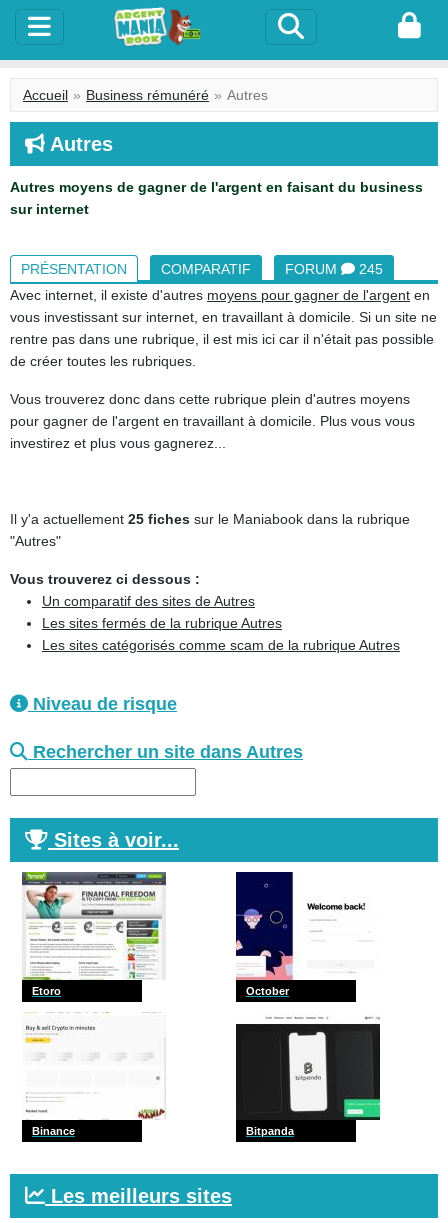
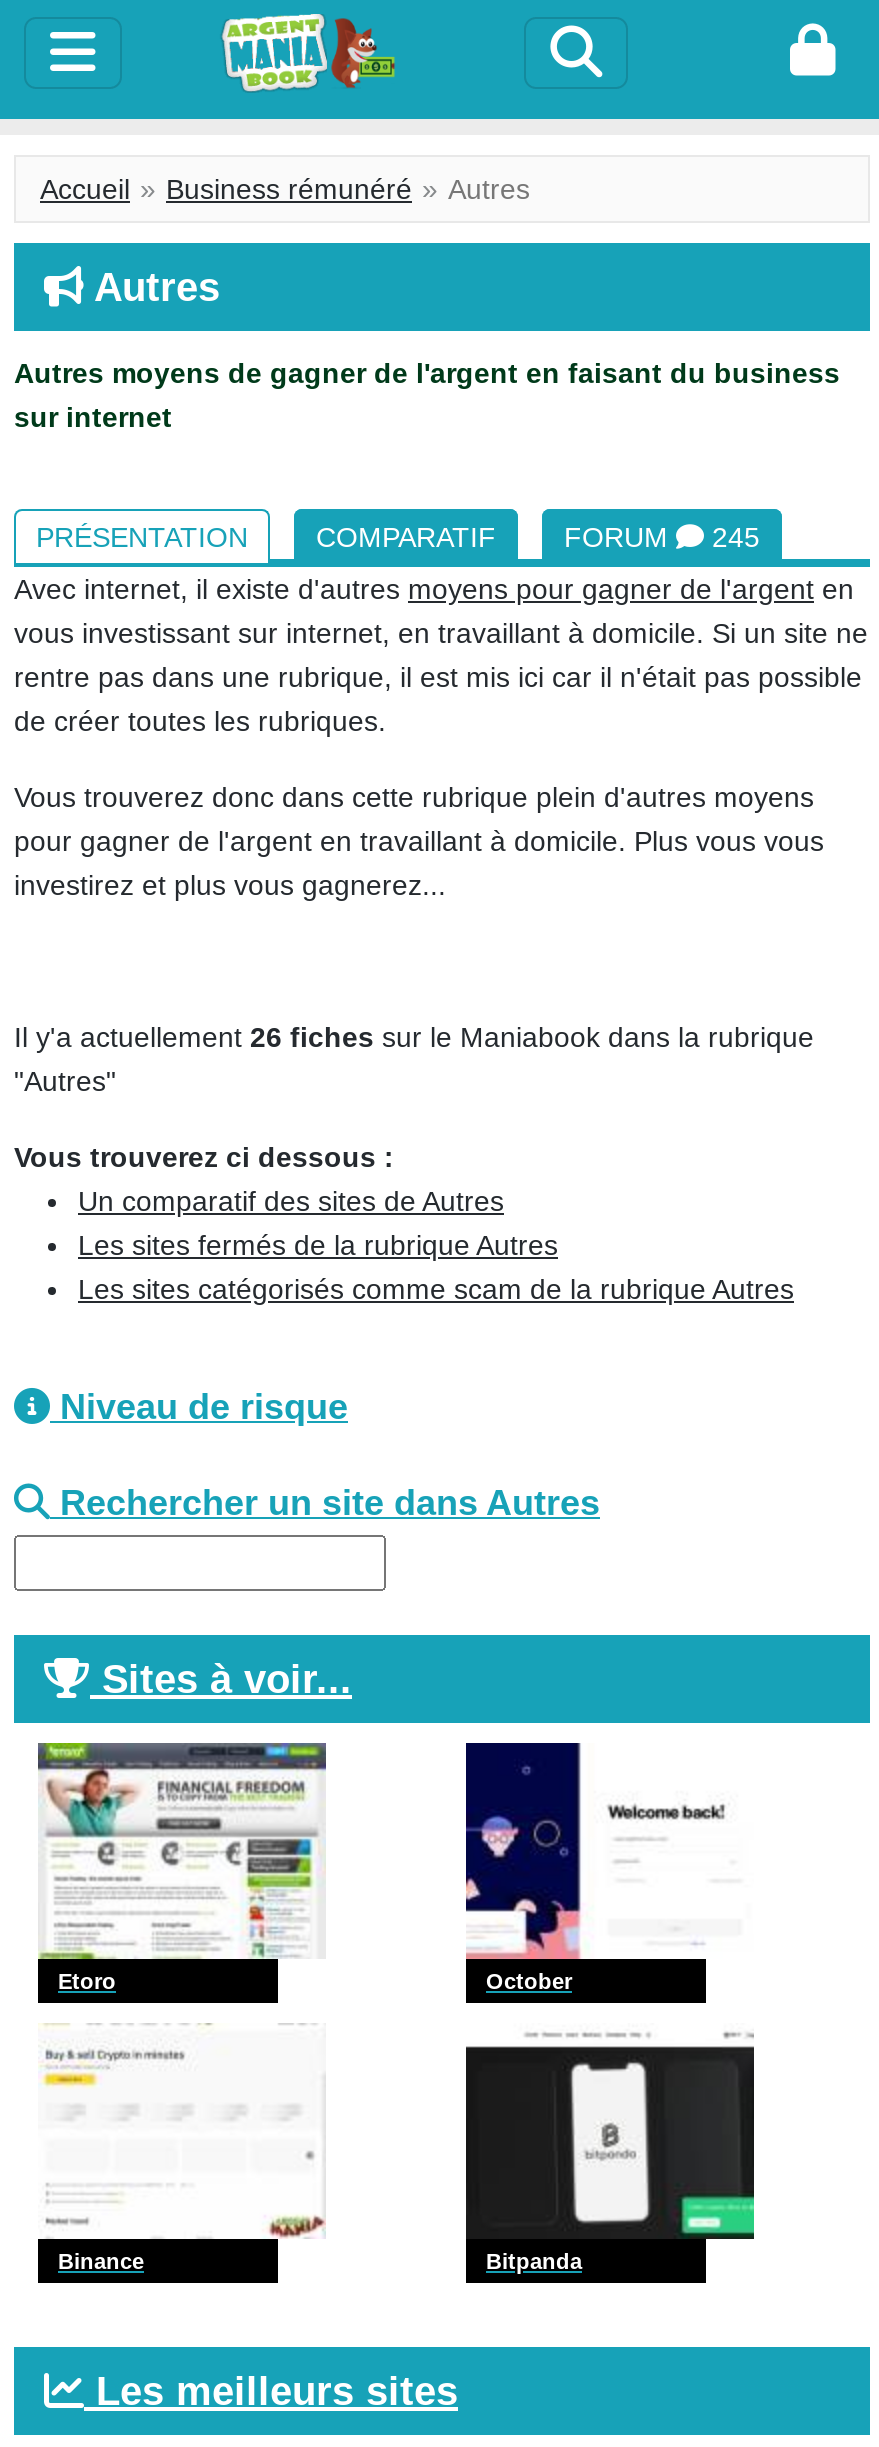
- Il y'a actuellement 25 fiches sur le Maniabook dans la rubrique
+ Il y'a actuellement 26 fiches sur le Maniabook dans la rubrique
